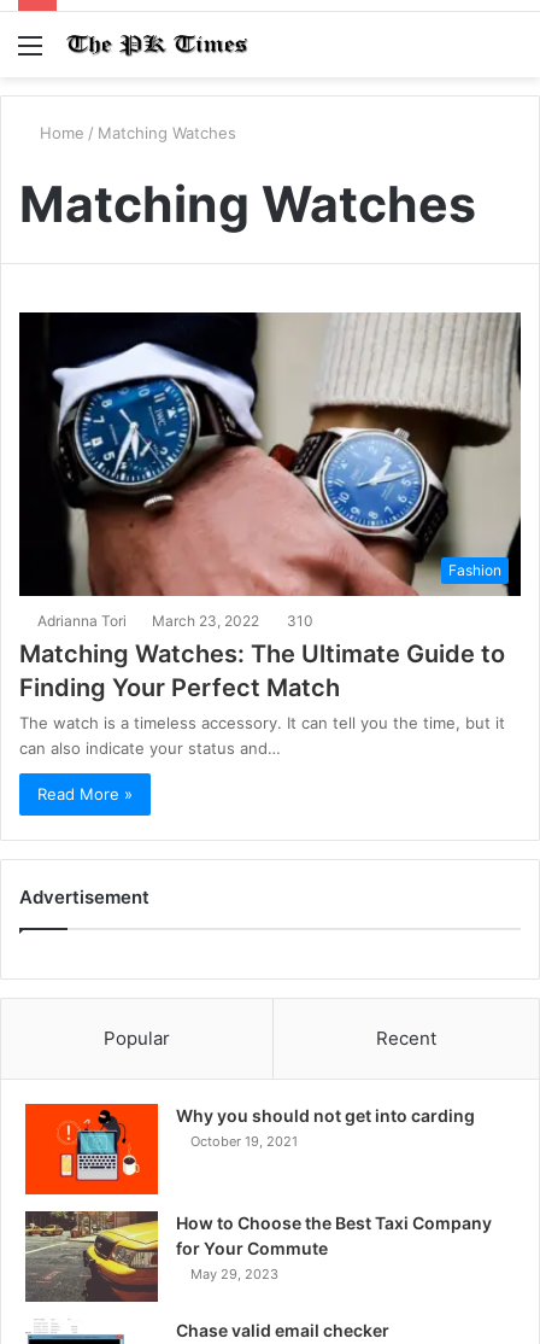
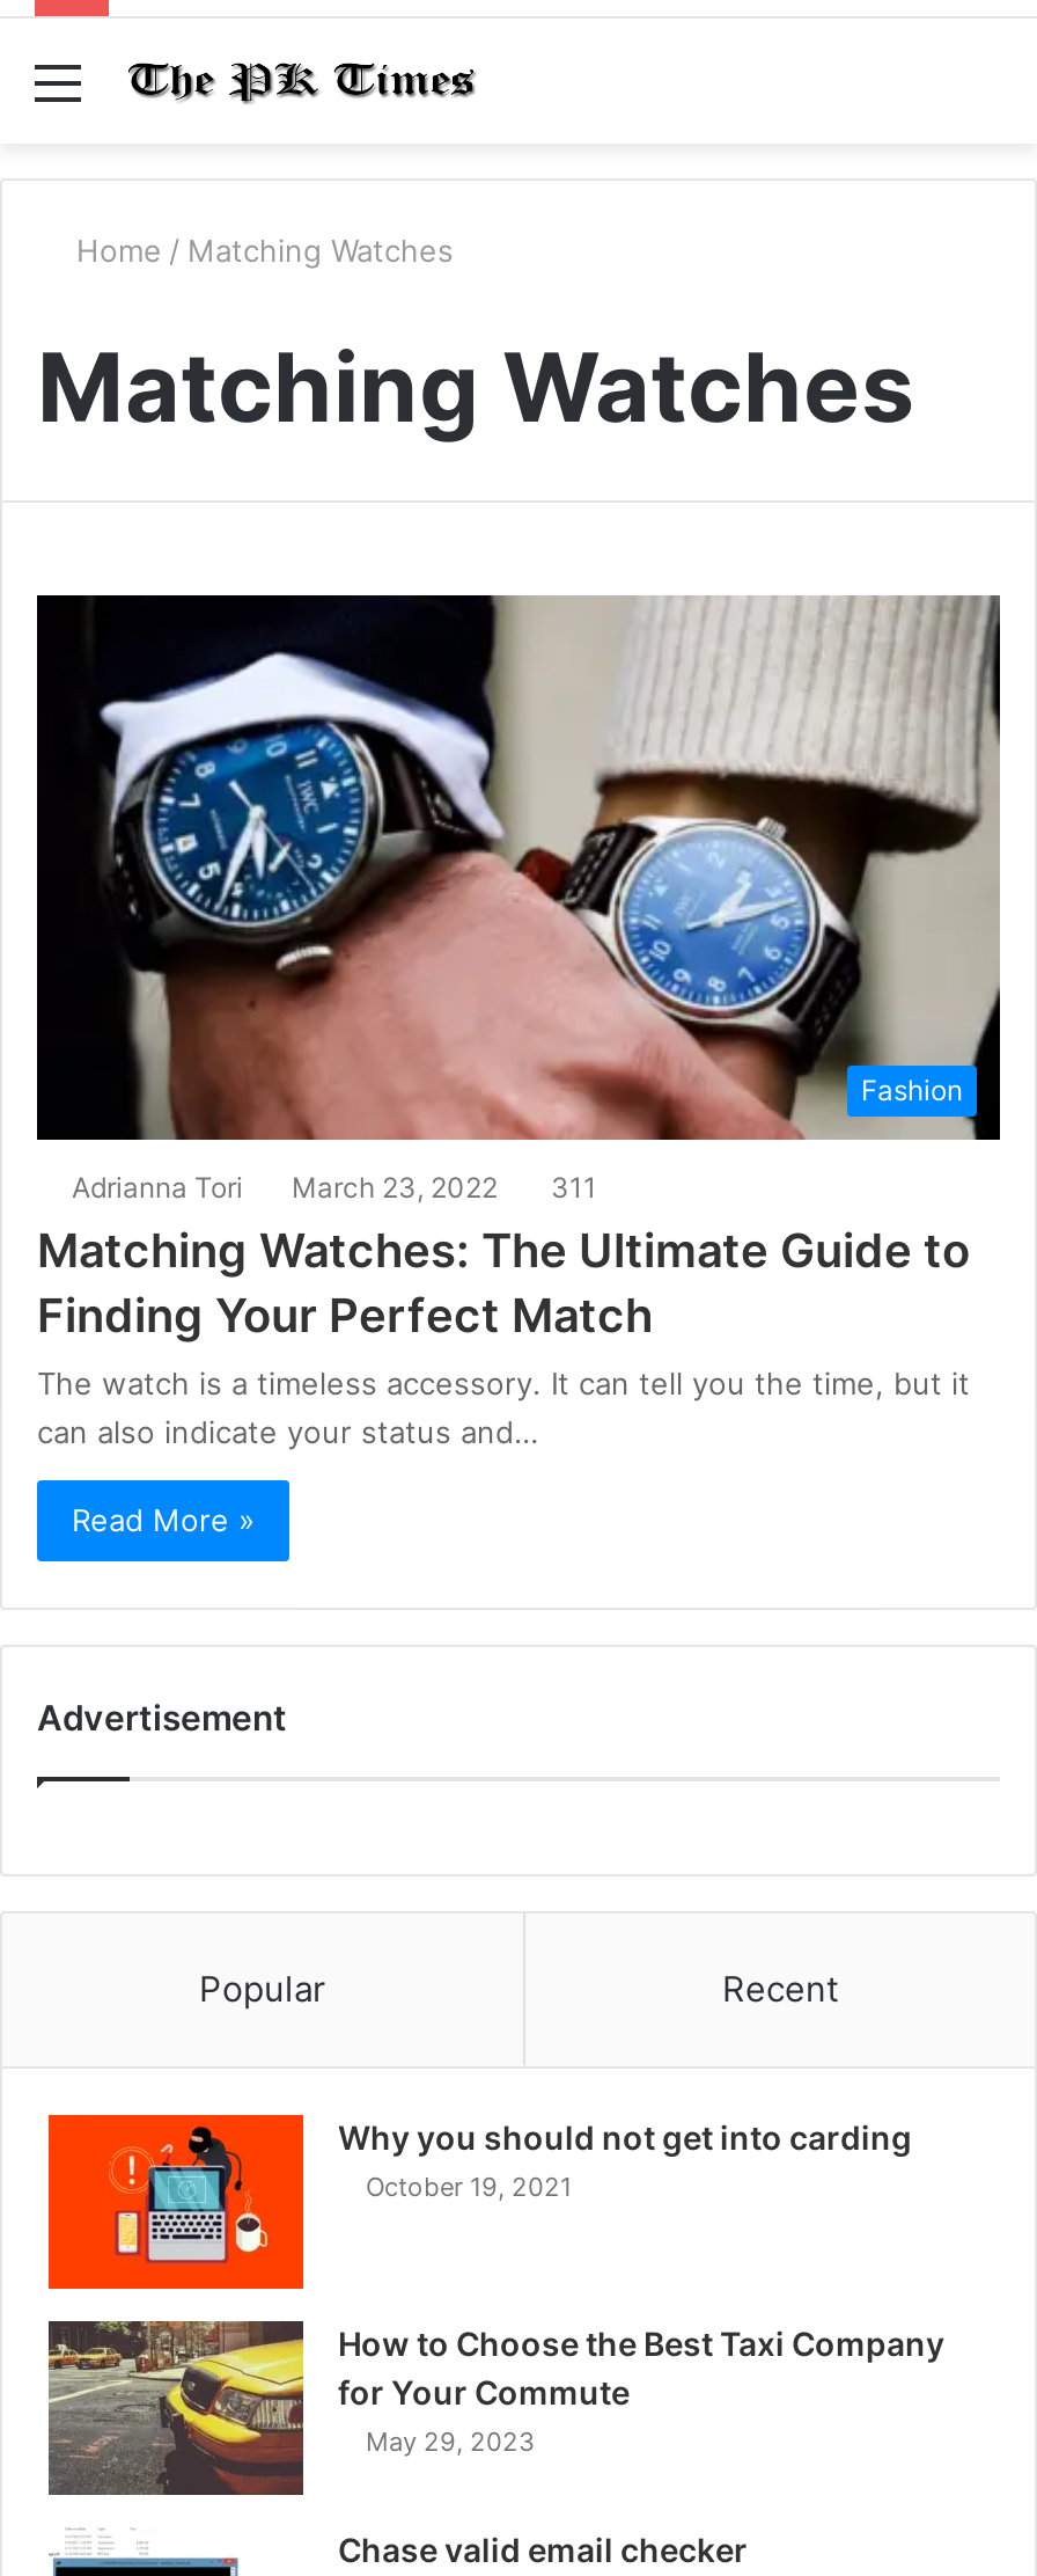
- Adrianna Tori March 23, 2022 310
+ Adrianna Tori March 23, 2022 311
